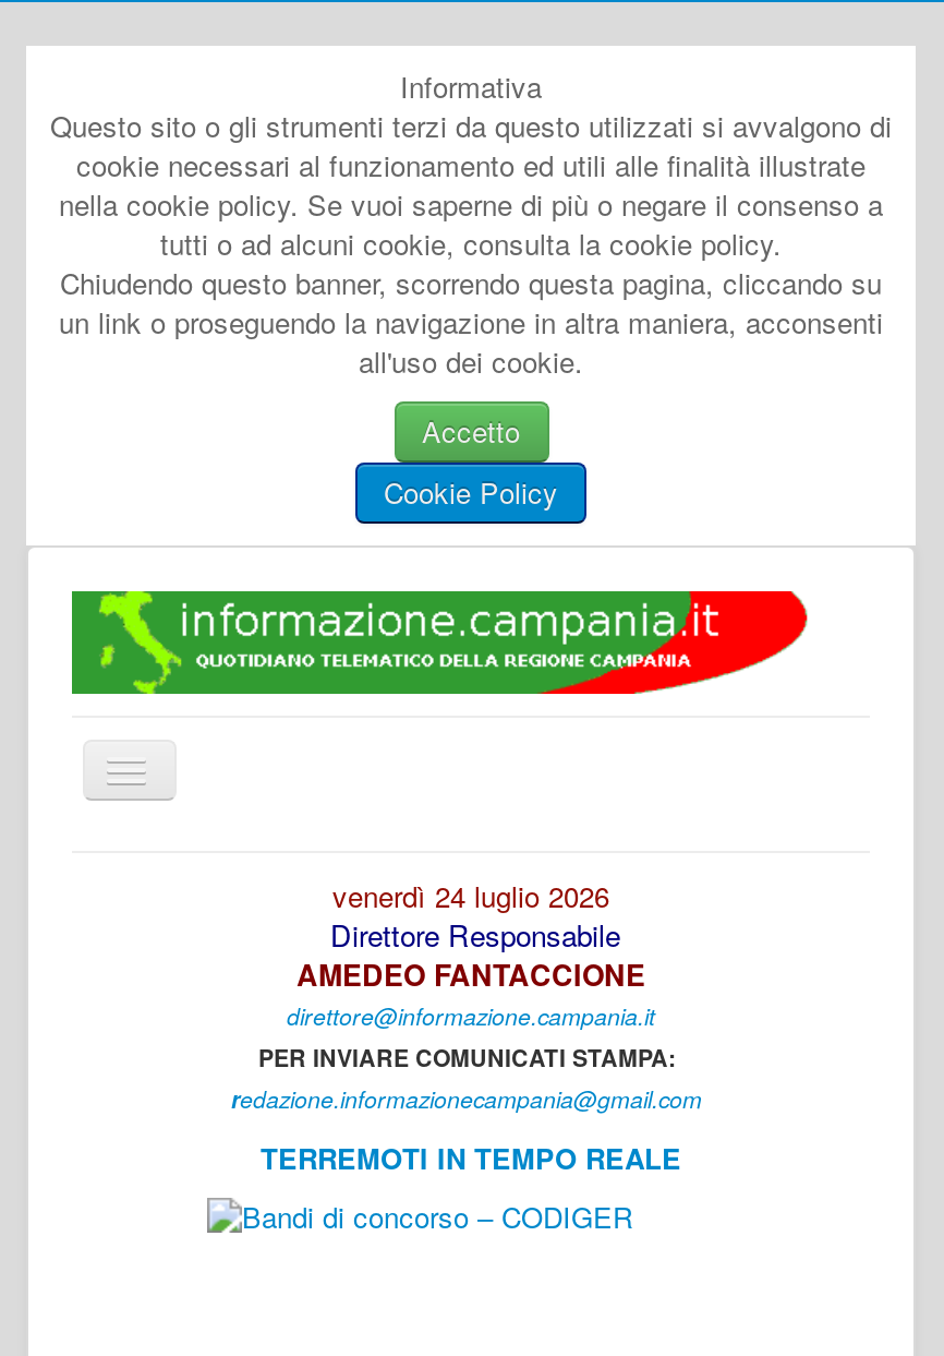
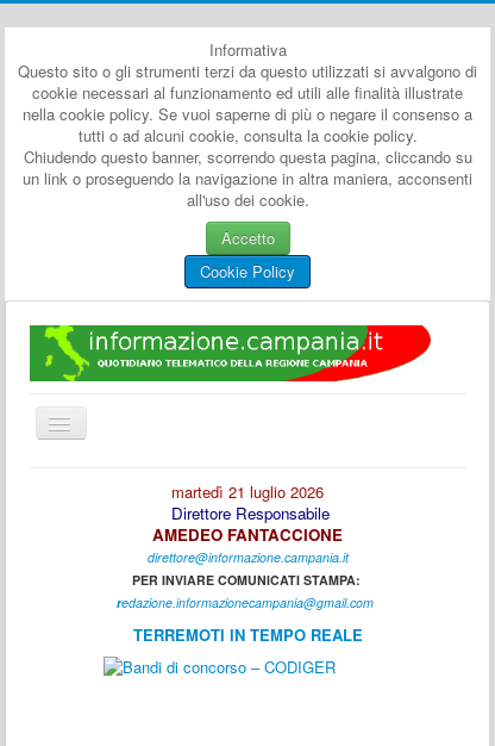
- venerdì 24 luglio 2026
+ martedì 21 luglio 2026
